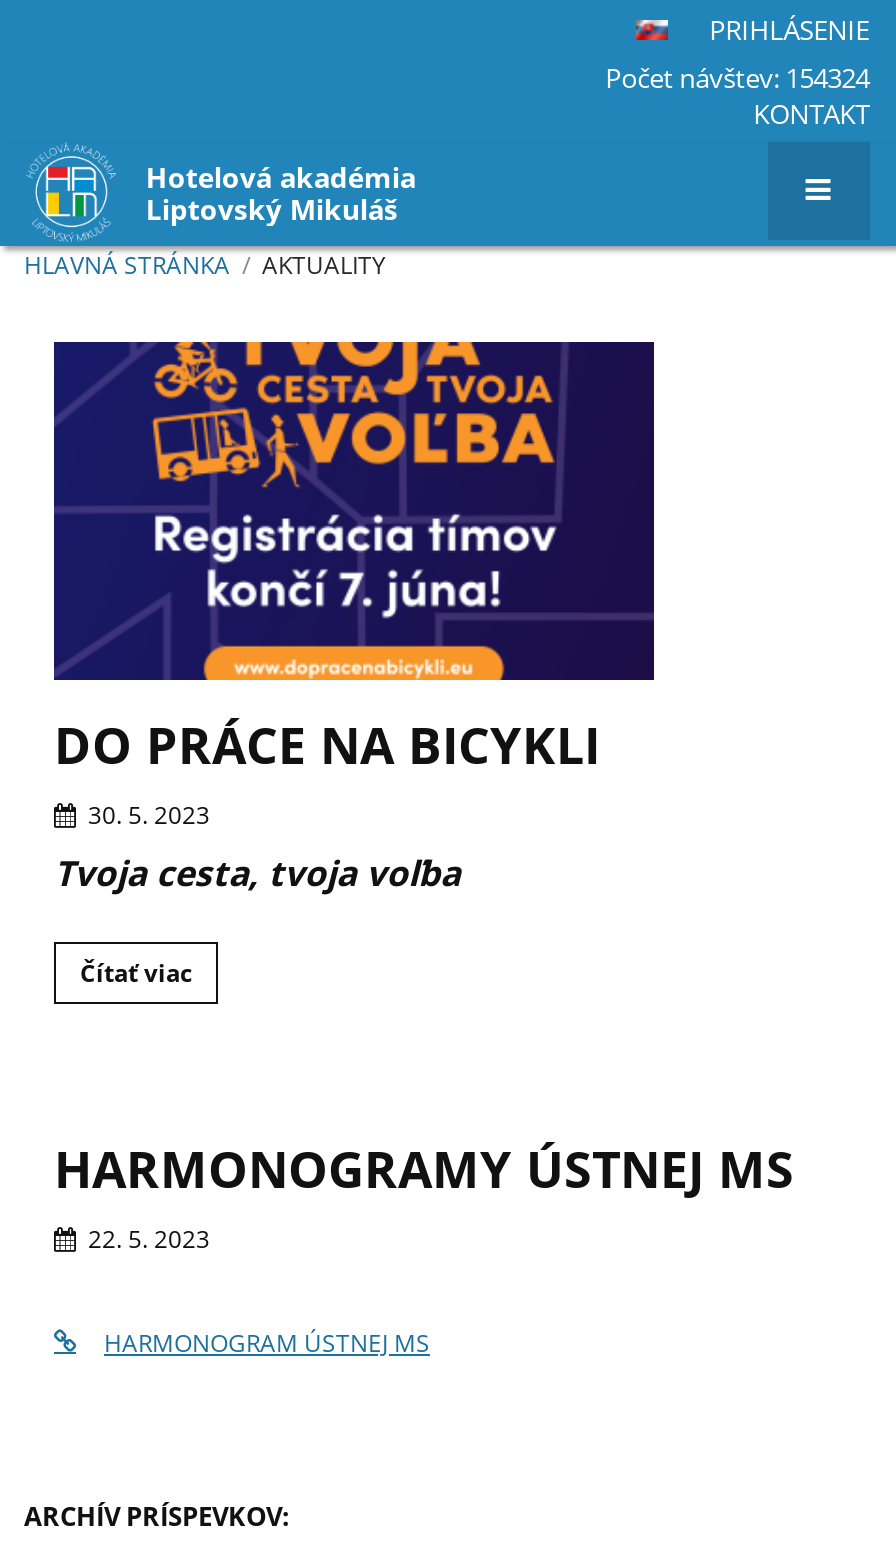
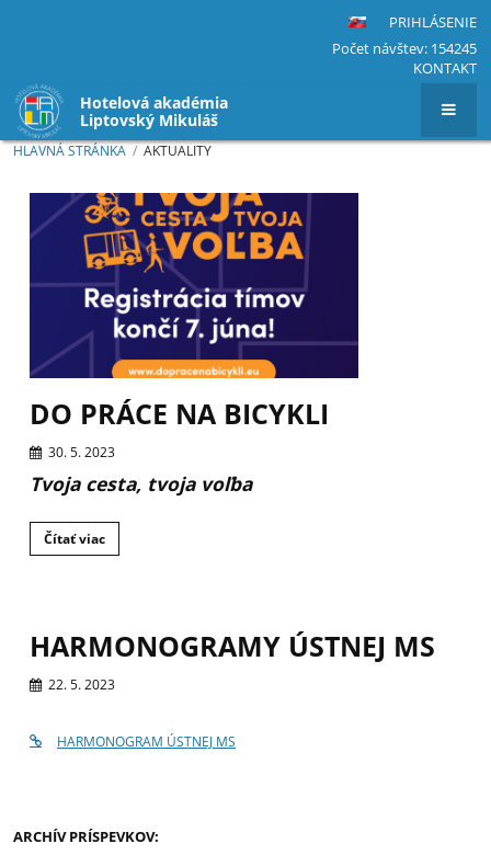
- Počet návštev: 154324
+ Počet návštev: 154245
